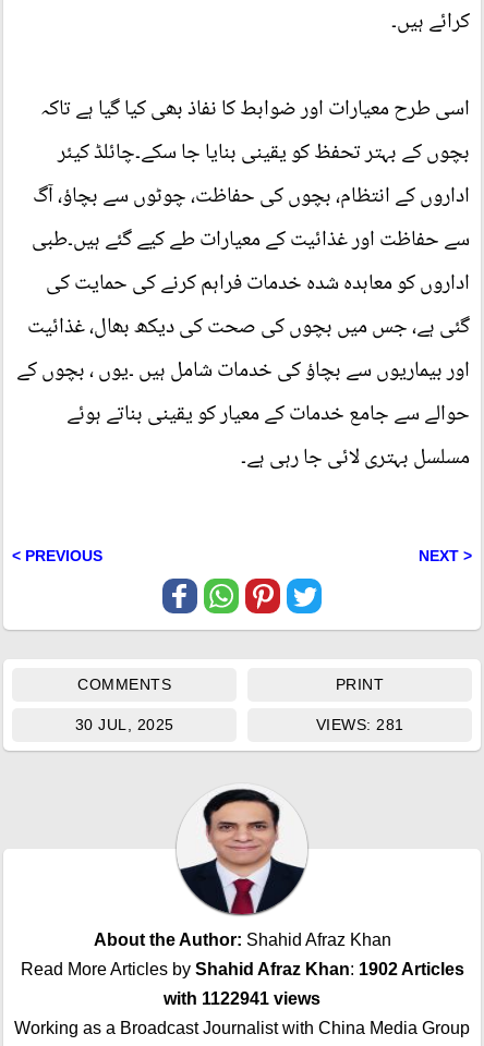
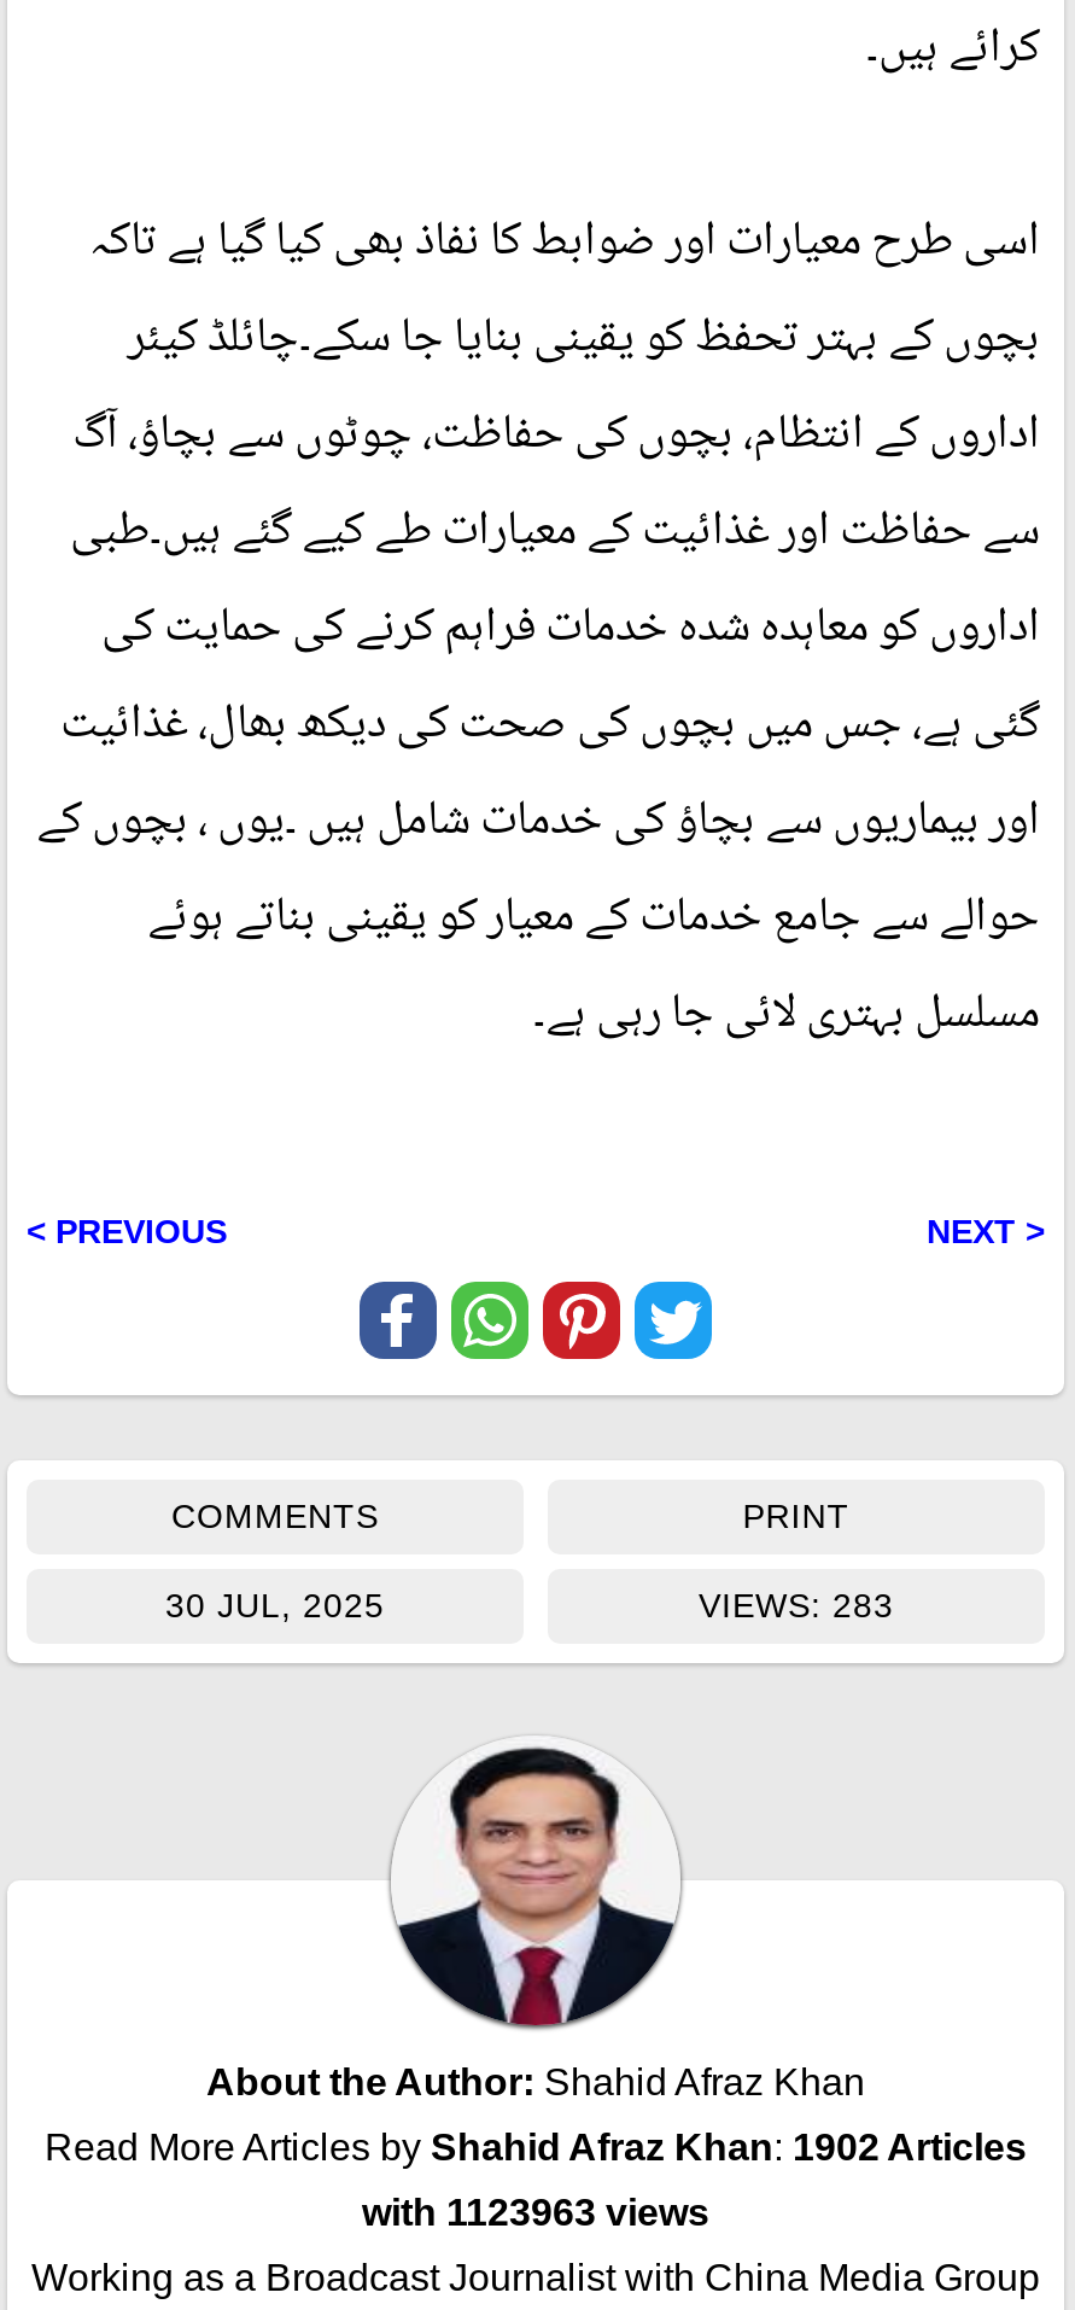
- VIEWS: 281
+ VIEWS: 283

- with 1122941 views
+ with 1123963 views
